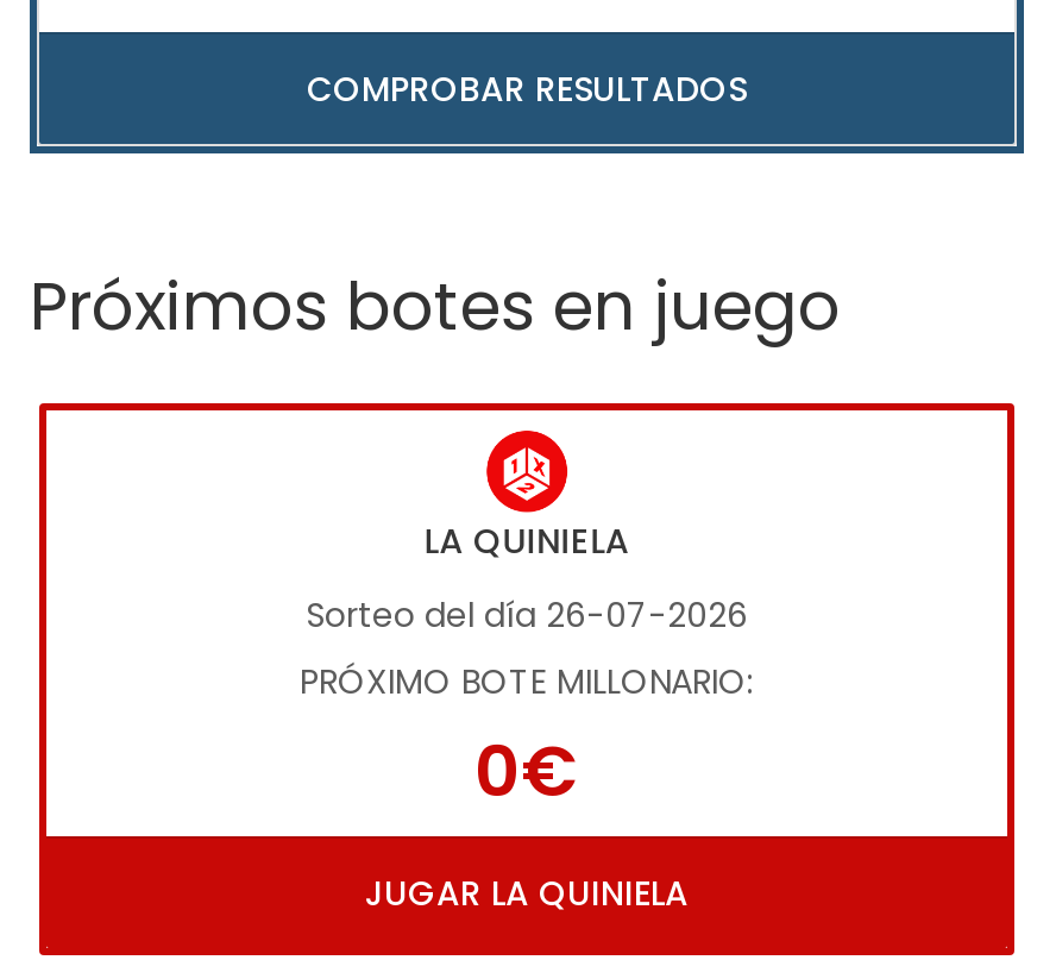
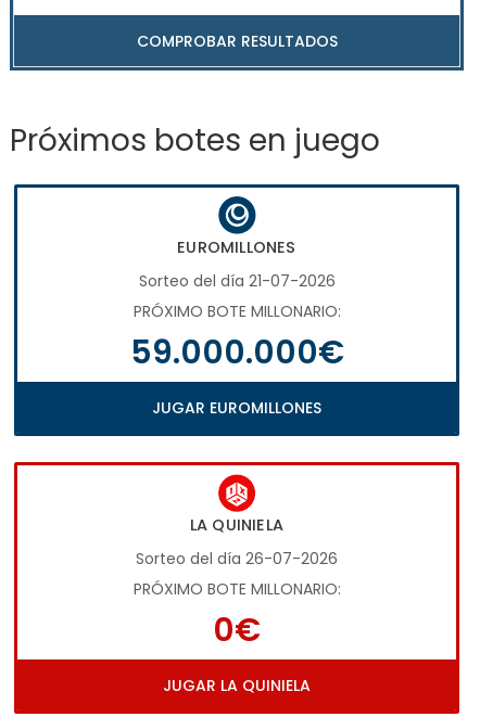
+ [image]
+ EUROMILLONES
+ Sorteo del día 21-07-2026
+ PRÓXIMO BOTE MILLONARIO:
+ 59.000.000€
+ JUGAR EUROMILLONES
